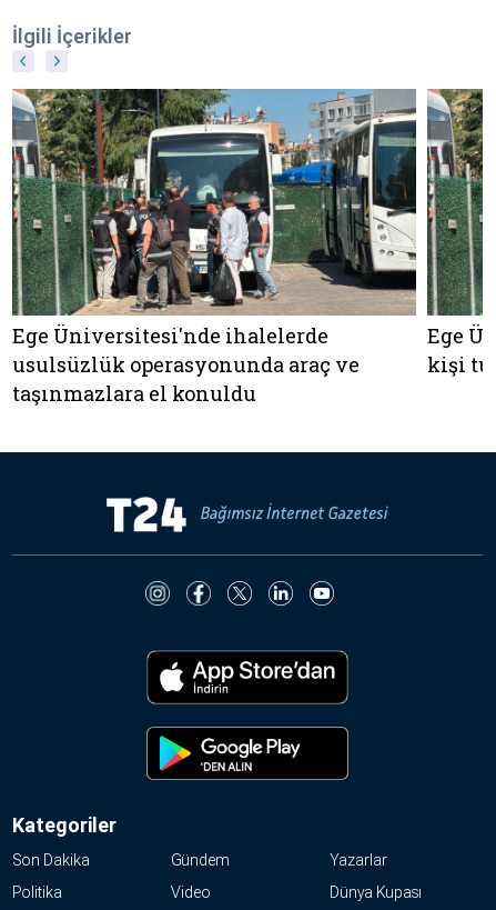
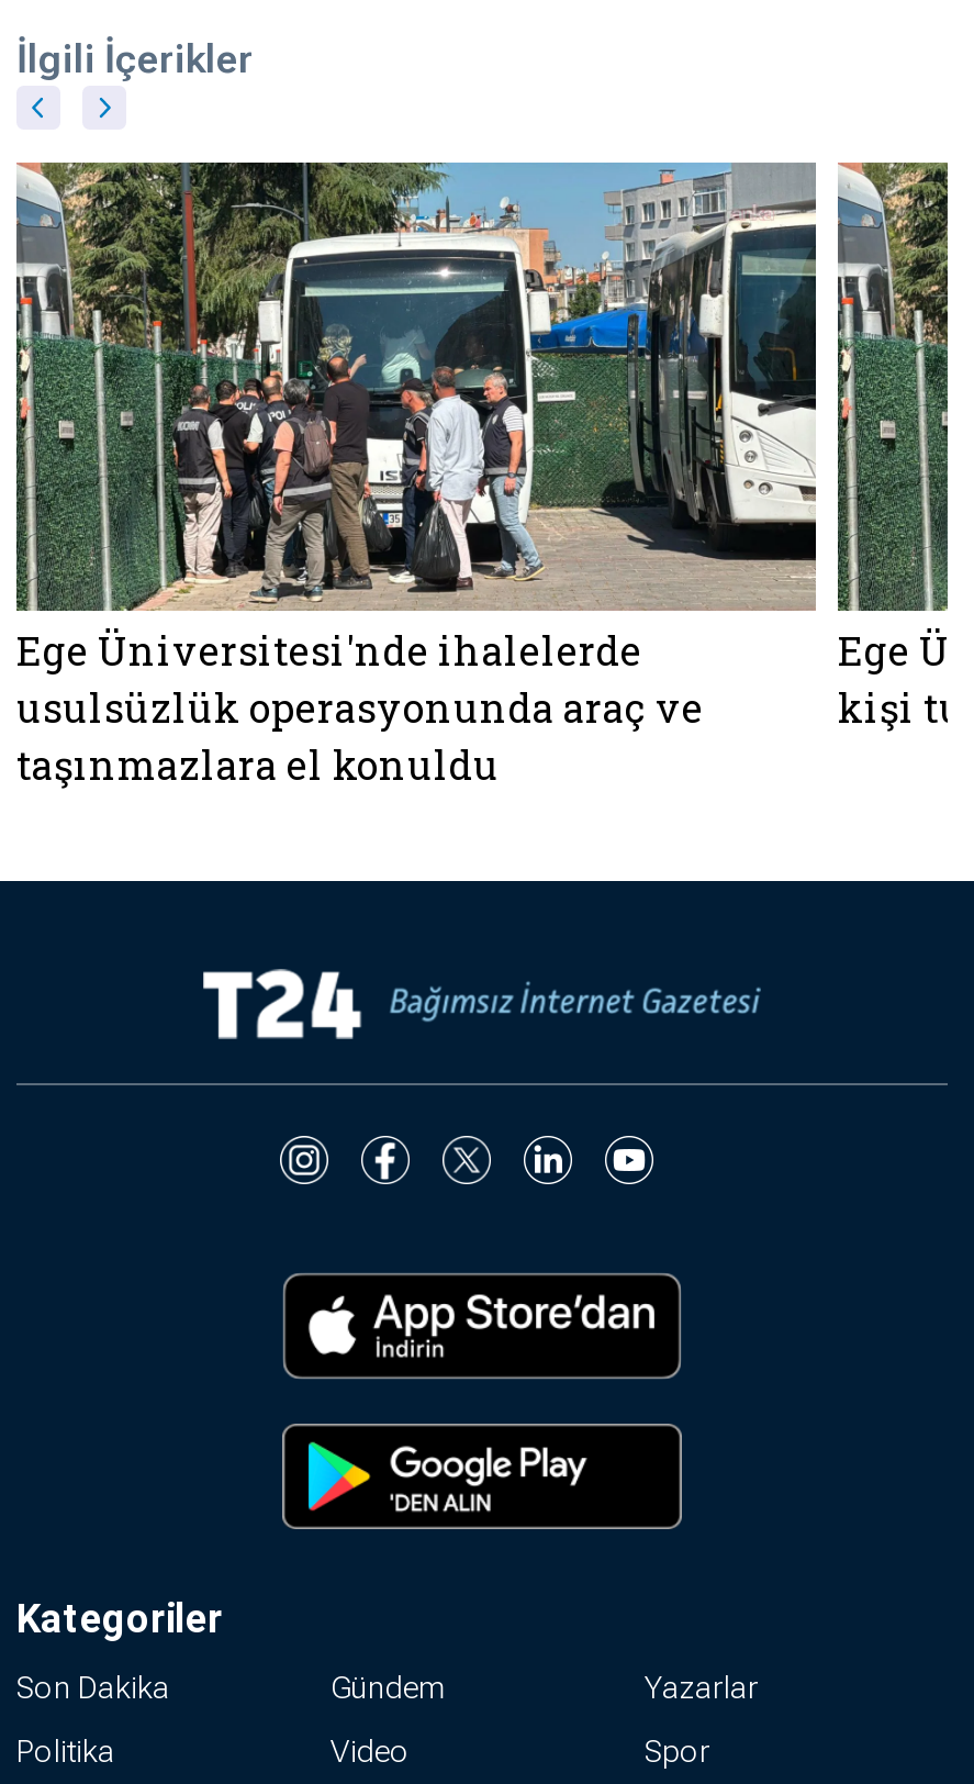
- Dünya Kupası
+ Spor
